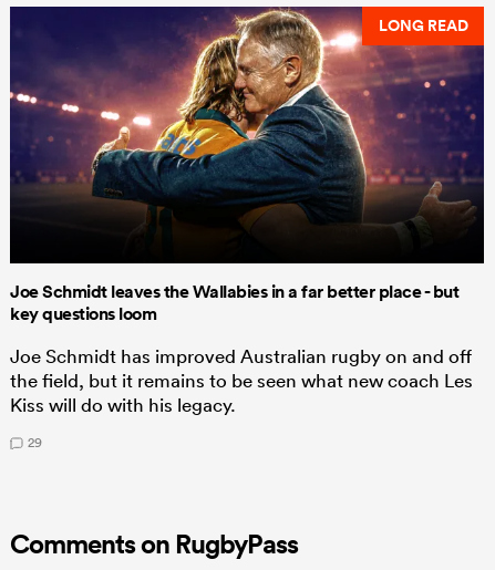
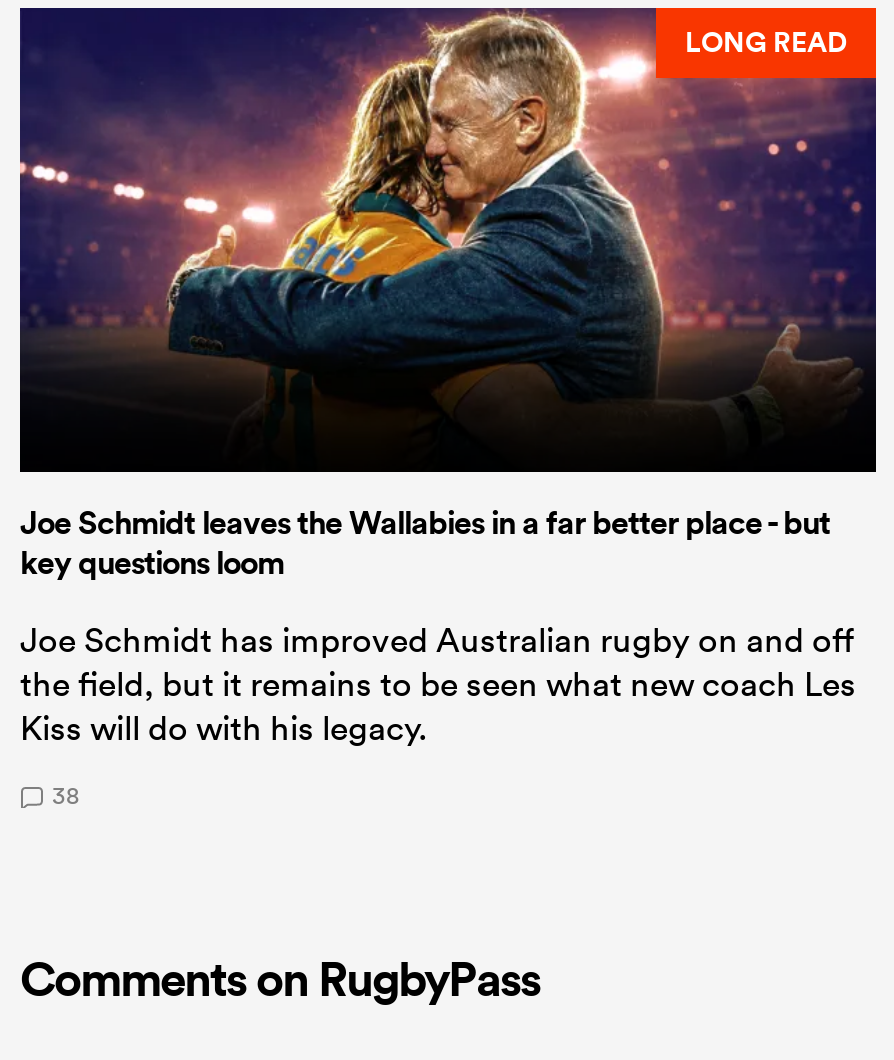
- 29
+ 38
